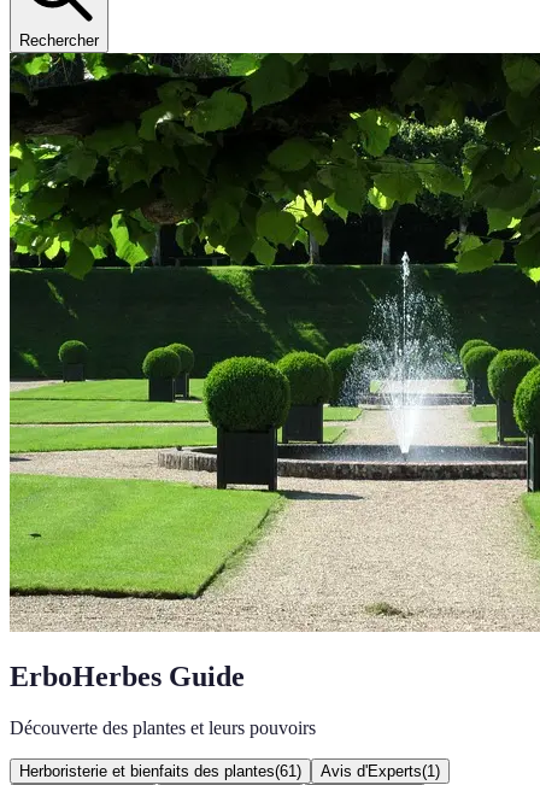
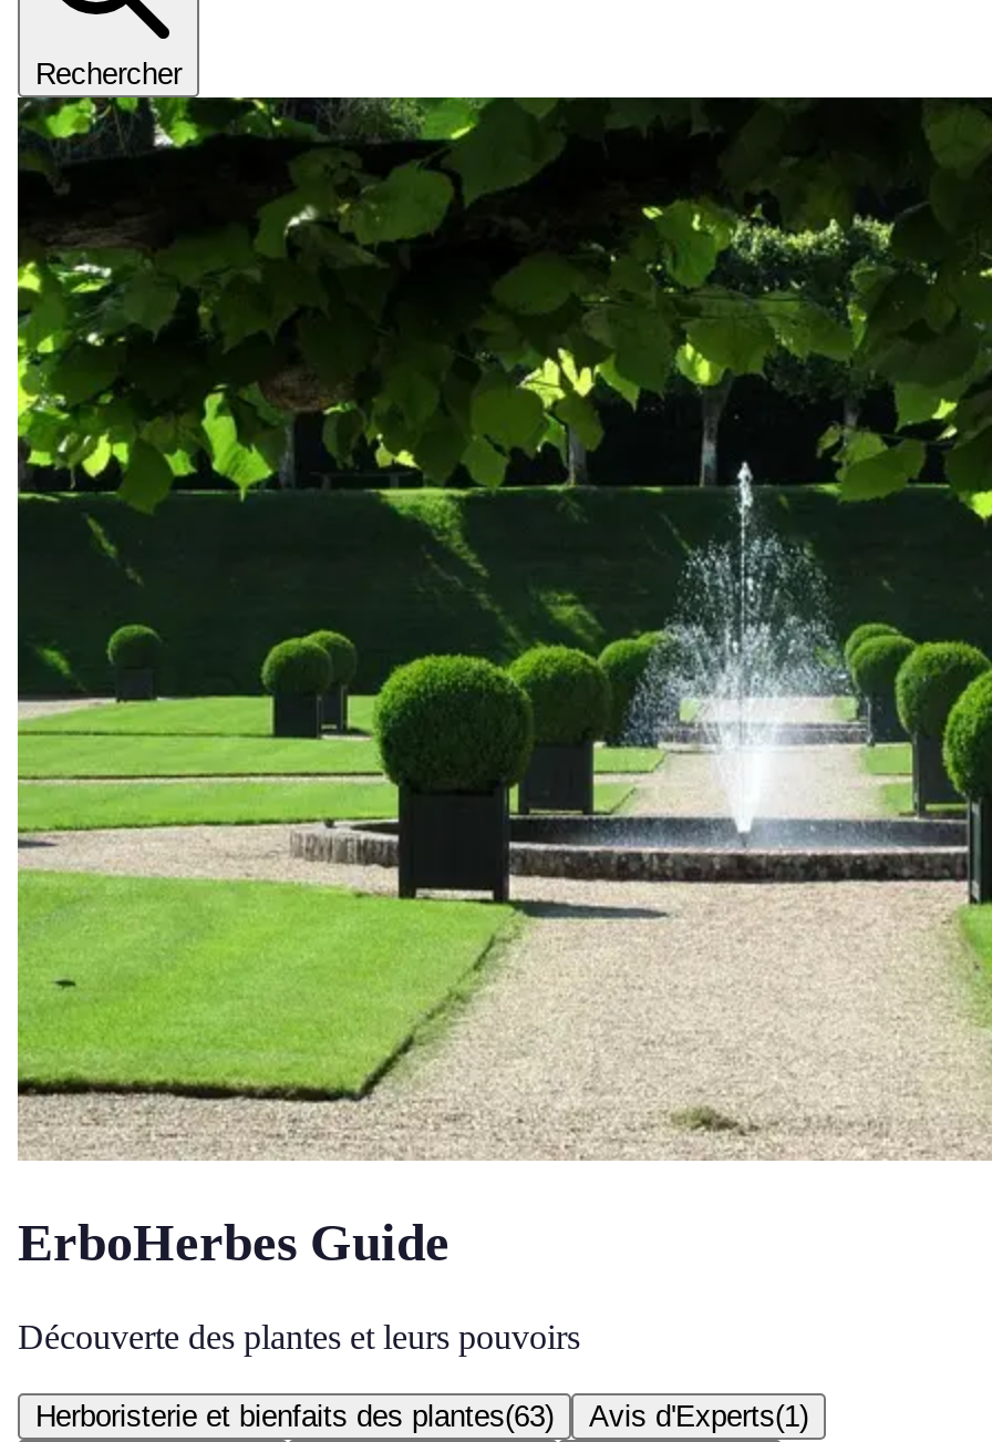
- Herboristerie et bienfaits des plantes(61)
+ Herboristerie et bienfaits des plantes(63)
